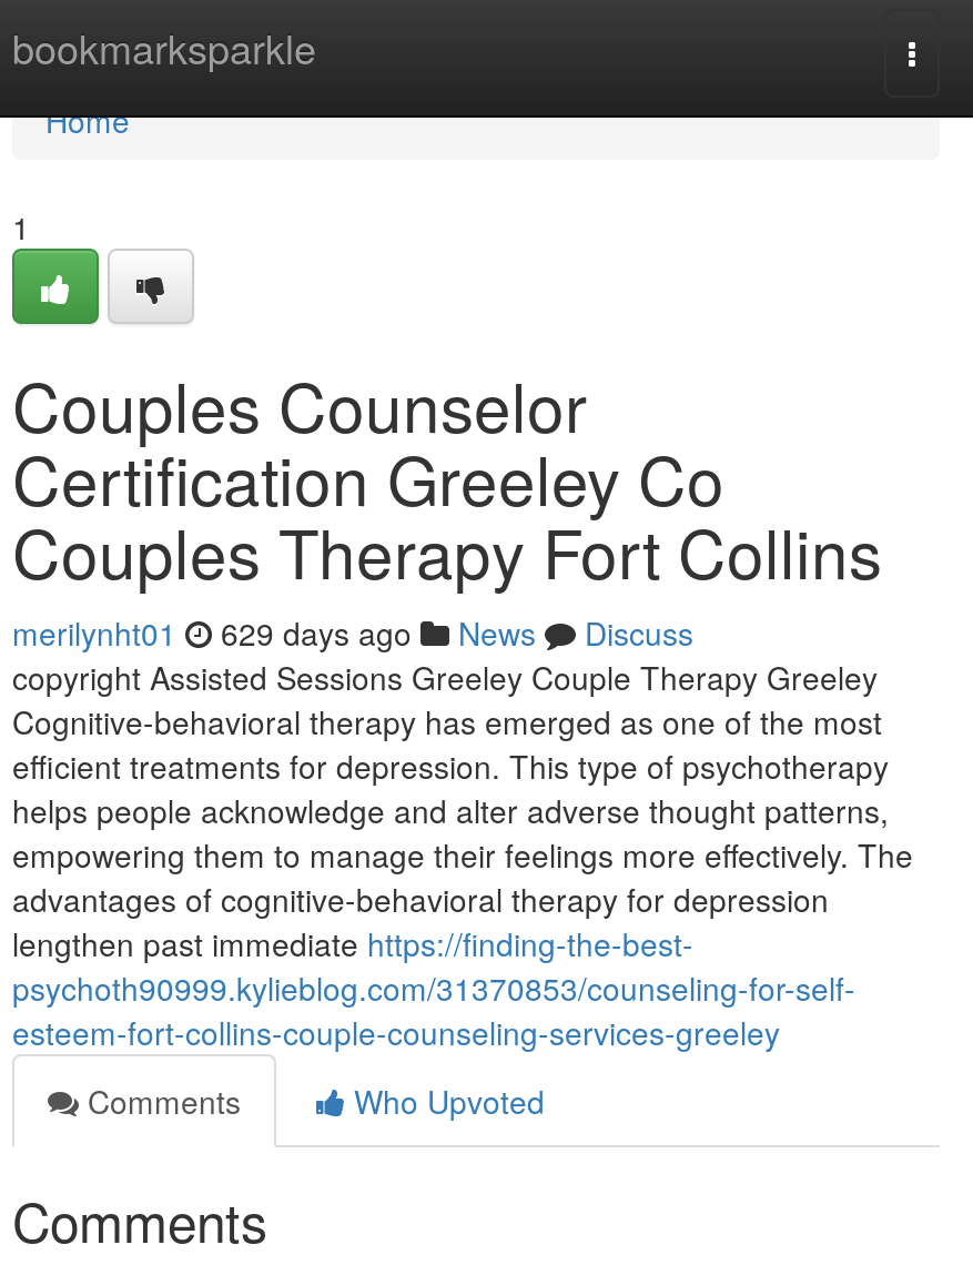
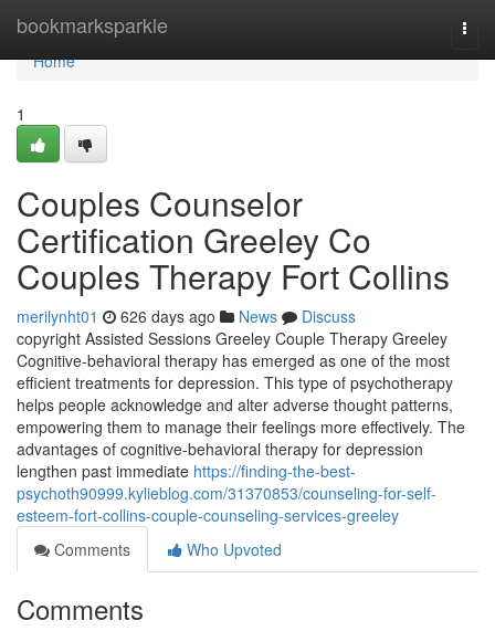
- merilynht01 629 days ago News Discuss
+ merilynht01 626 days ago News Discuss
